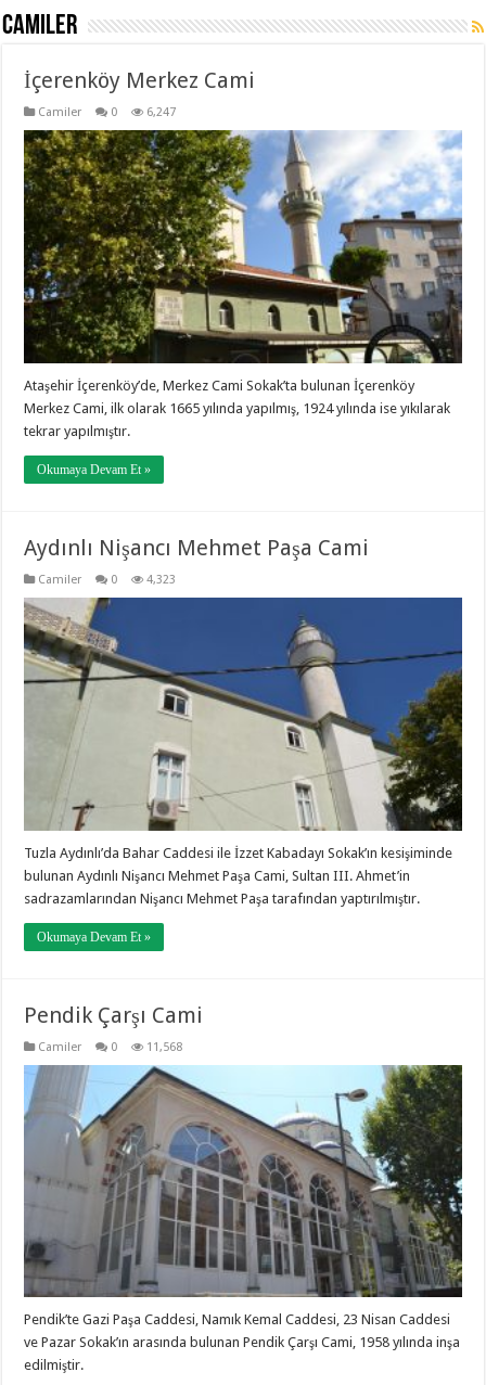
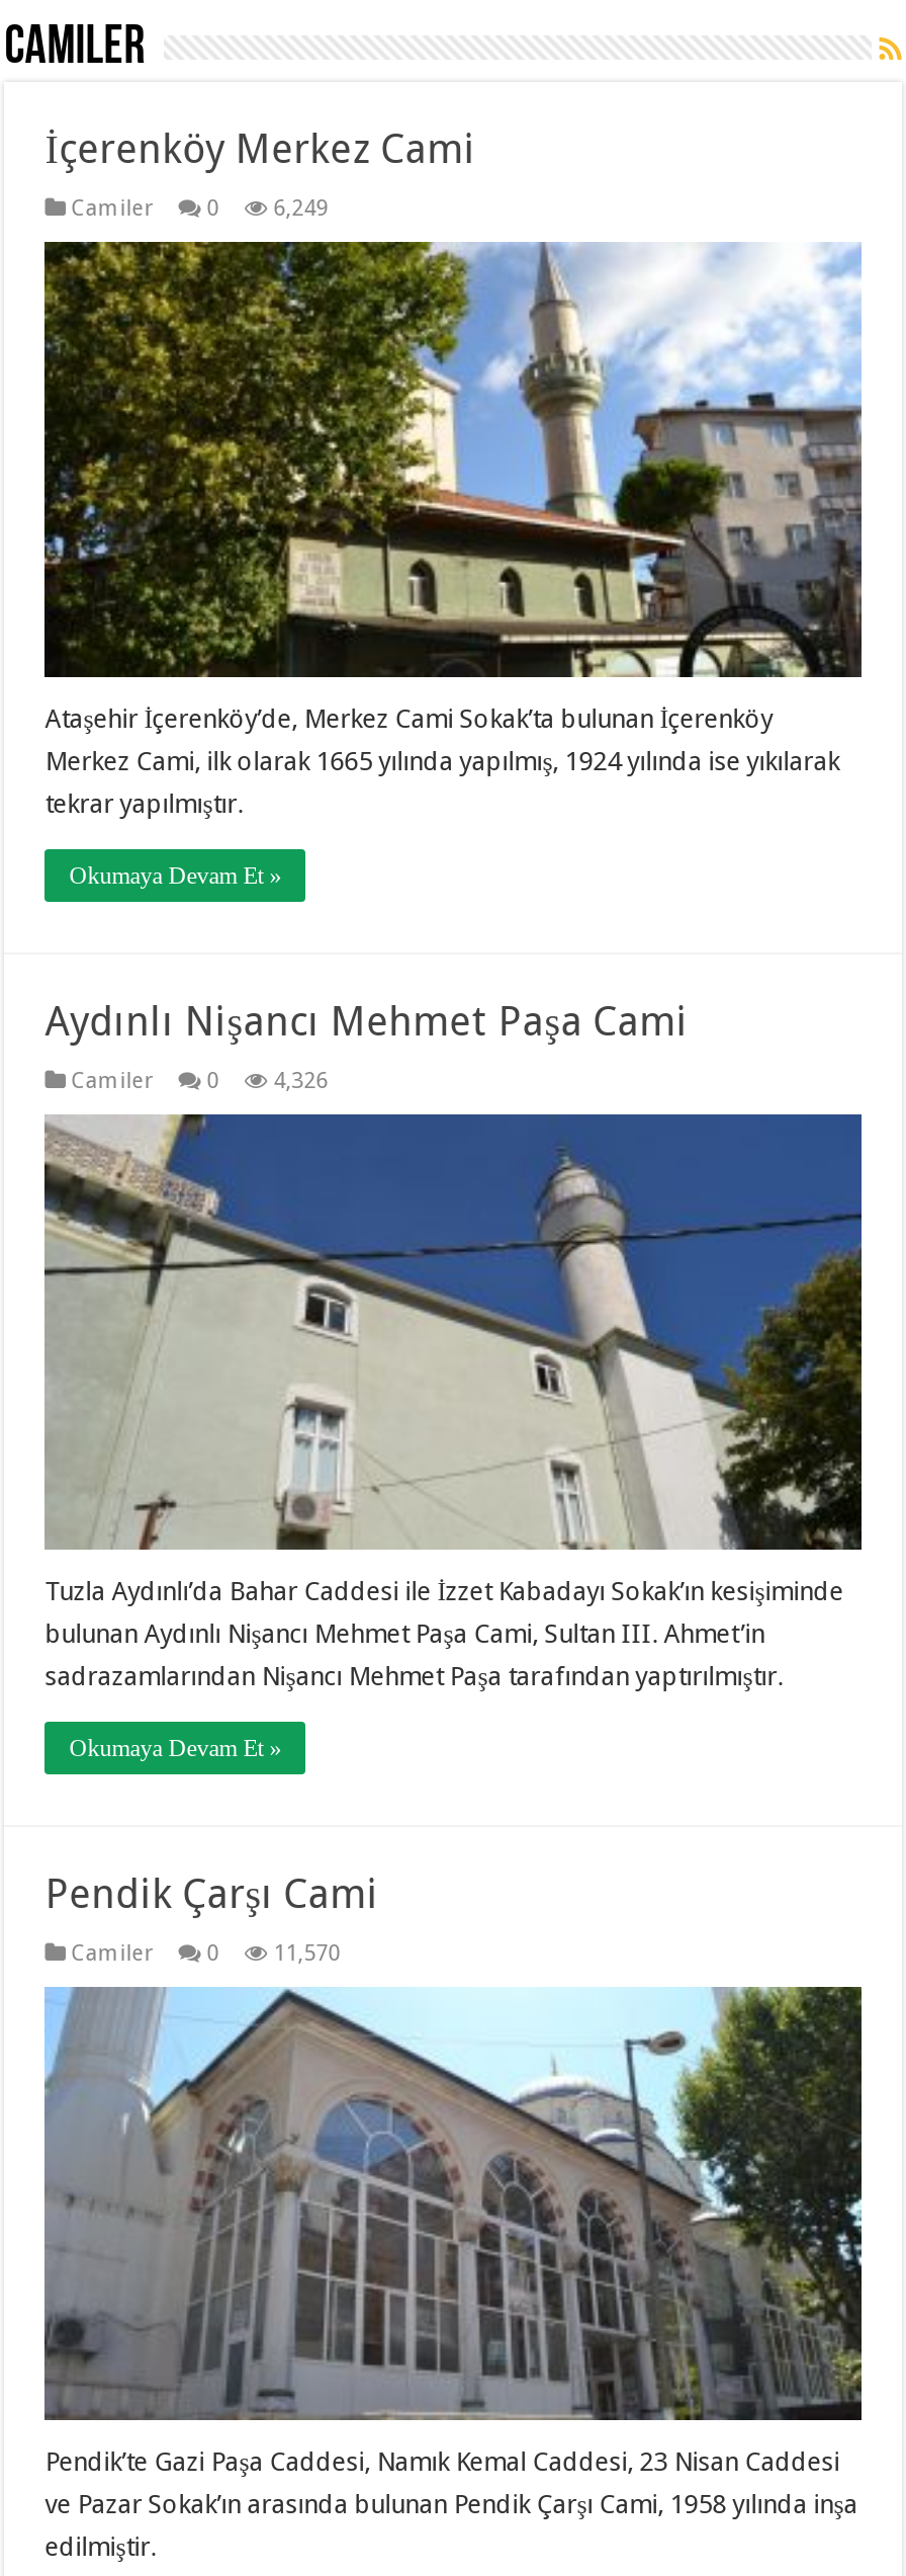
- 6,247
+ 6,249

- 4,323
+ 4,326

- 11,568
+ 11,570
